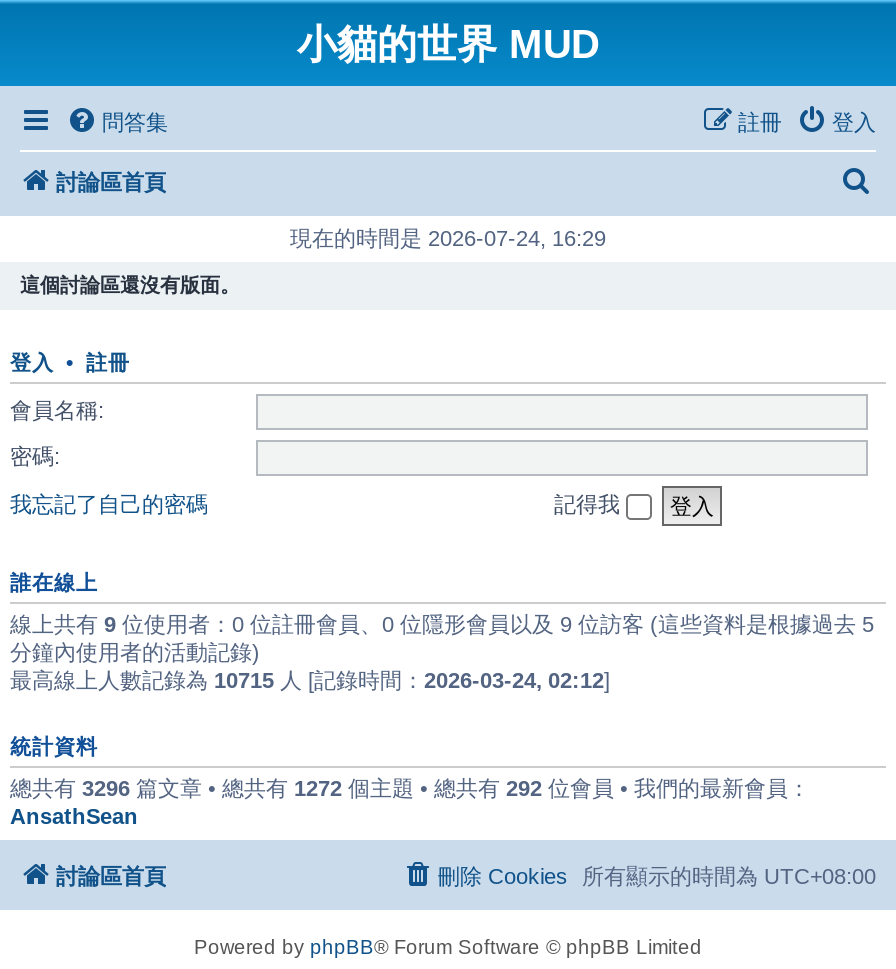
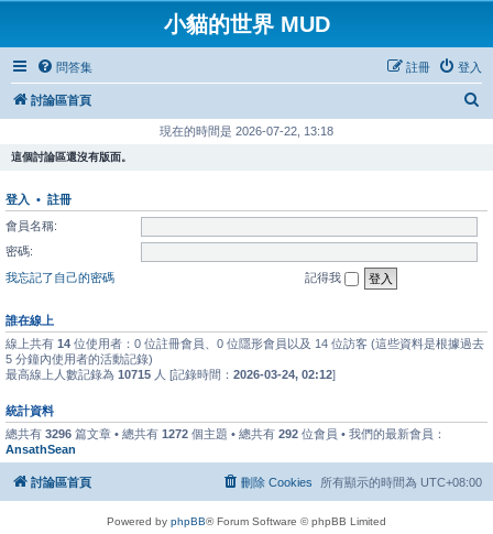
- 現在的時間是 2026-07-24, 16:29
+ 現在的時間是 2026-07-22, 13:18

- 線上共有9位使用者：0 位註冊會員、0 位隱形會員以及 9 位訪客 (這些資料是根據過去 5
- 分鐘內使用者的活動記錄)
+ 線上共有14位使用者：0 位註冊會員、0 位隱形會員以及 14 位訪客 (這些資料是根據過去
+ 5 分鐘內使用者的活動記錄)
